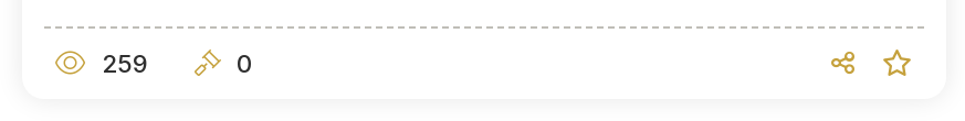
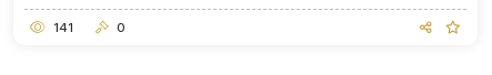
- 259
+ 141
